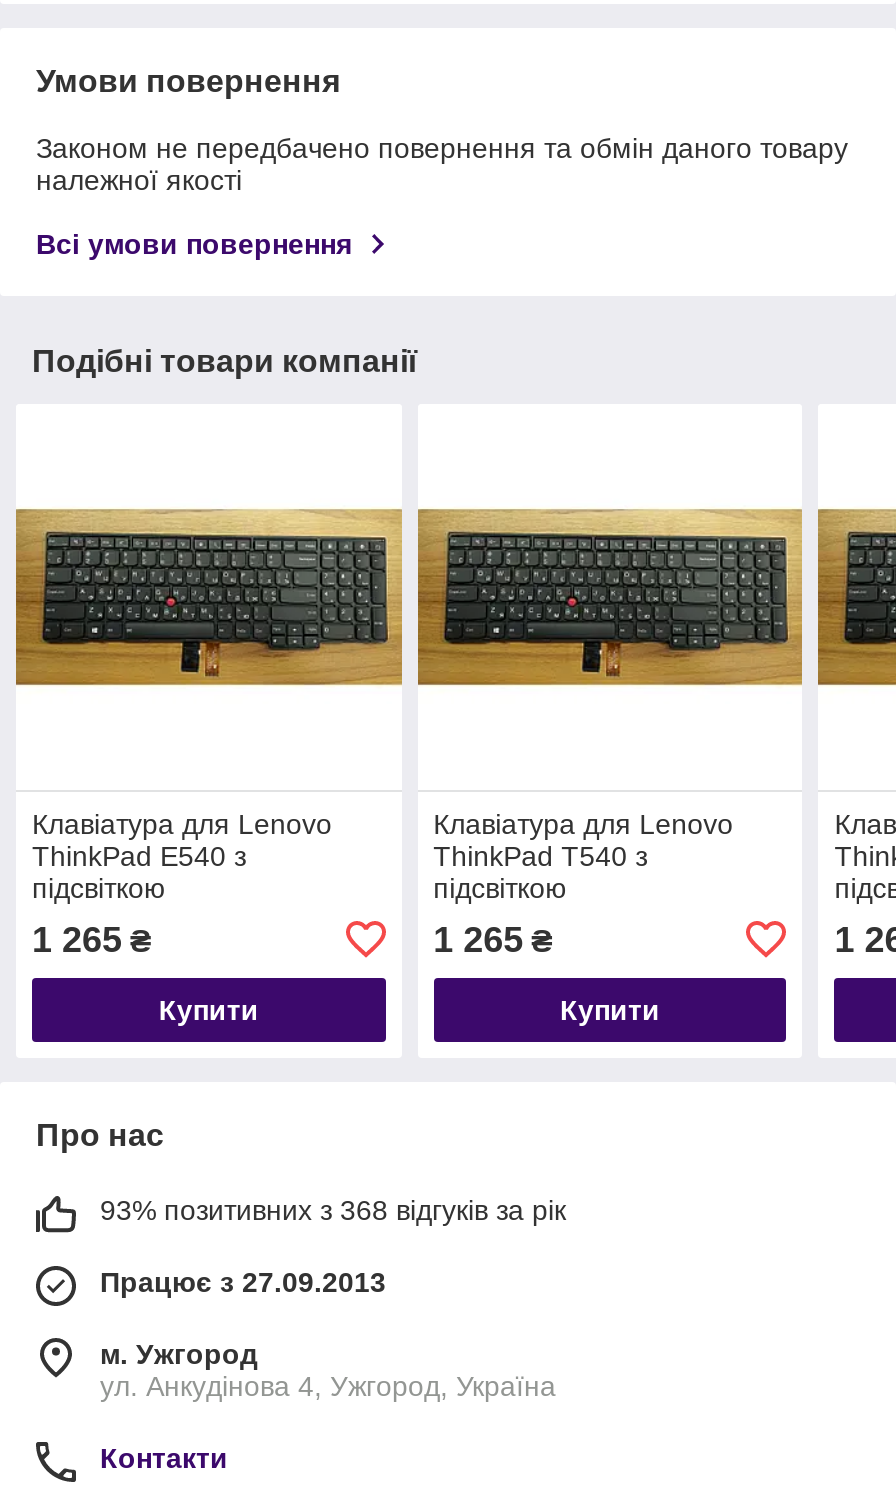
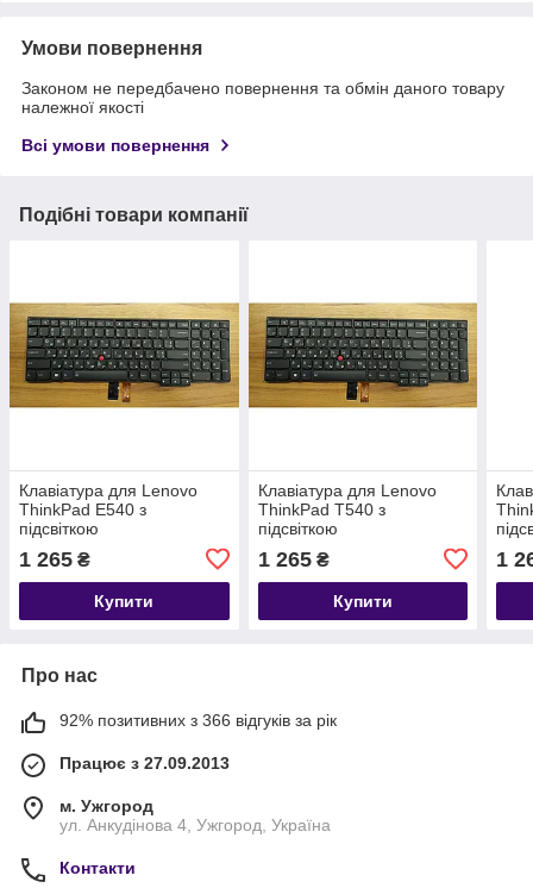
- [image]

- 93% позитивних з 368 відгуків за рік
+ 92% позитивних з 366 відгуків за рік
